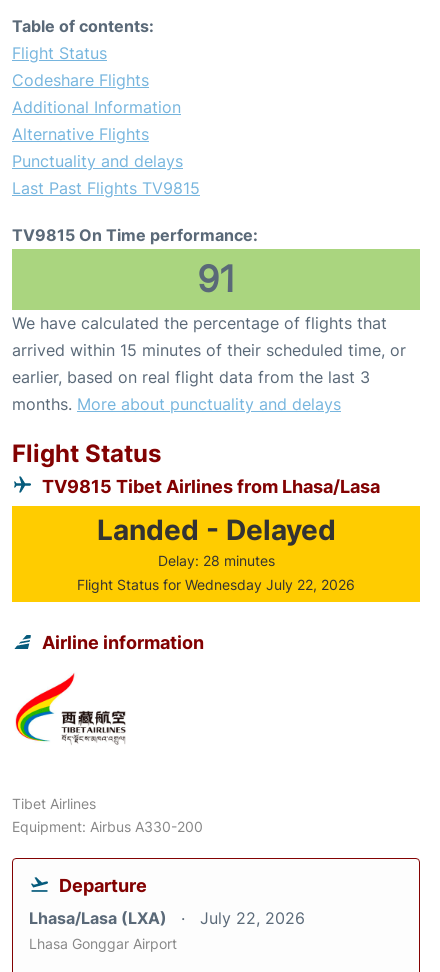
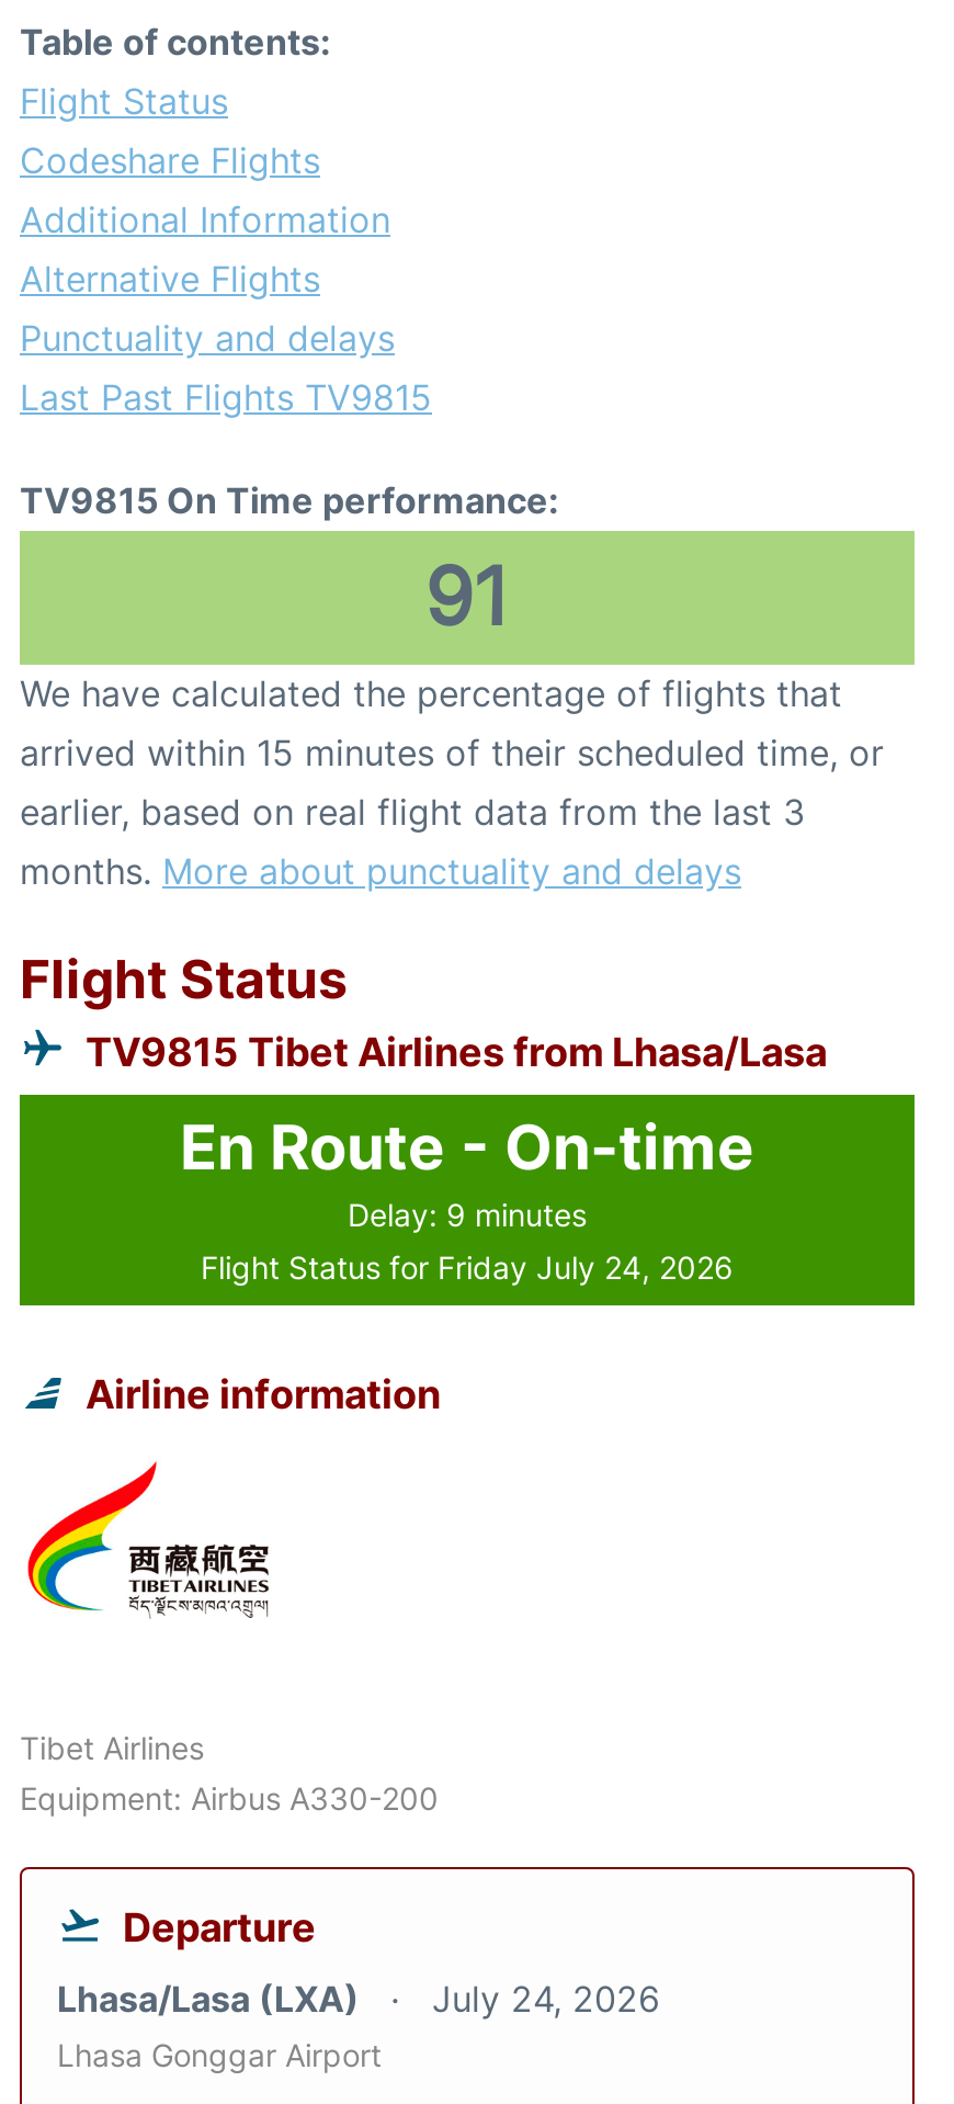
- Landed - Delayed
- Delay: 28 minutes
- Flight Status for Wednesday July 22, 2026
+ En Route - On-time
+ Delay: 9 minutes
+ Flight Status for Friday July 24, 2026

- Lhasa/Lasa (LXA) July 22, 2026
+ Lhasa/Lasa (LXA) July 24, 2026
